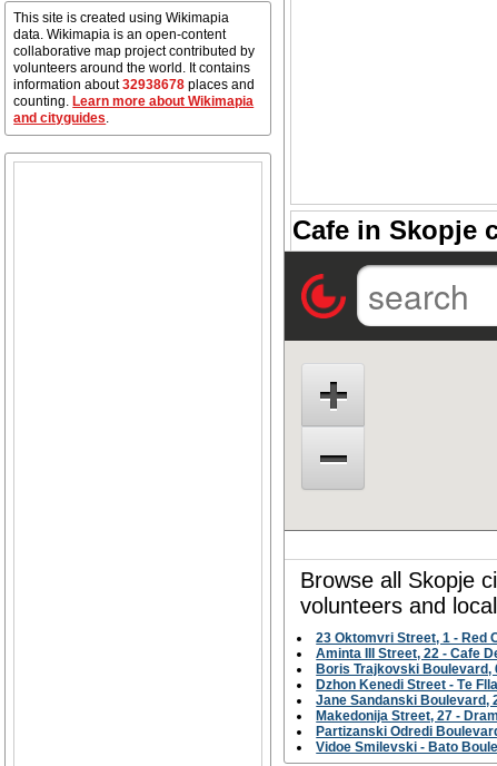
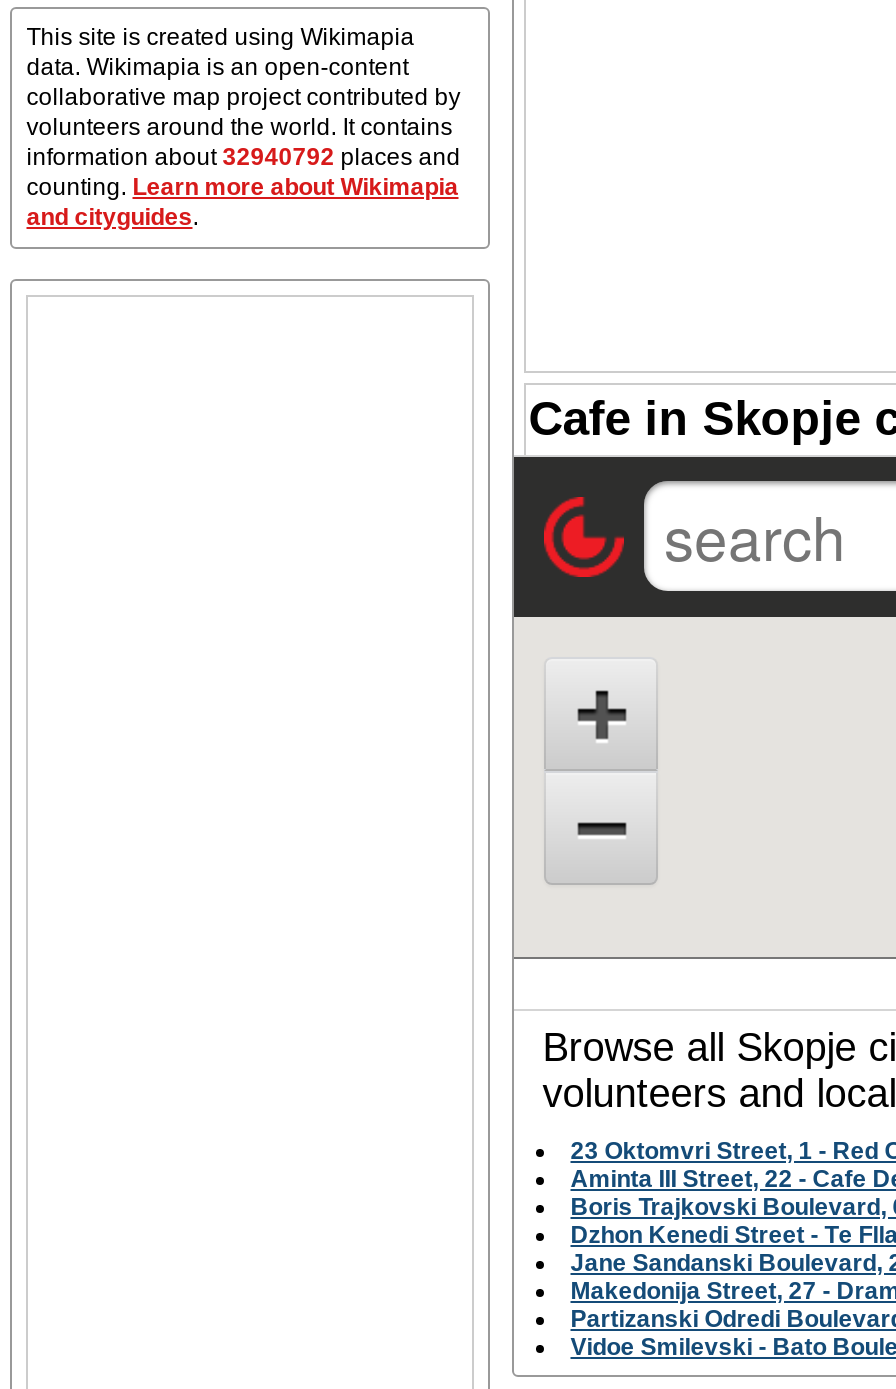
- information about 32938678 places and
+ information about 32940792 places and
